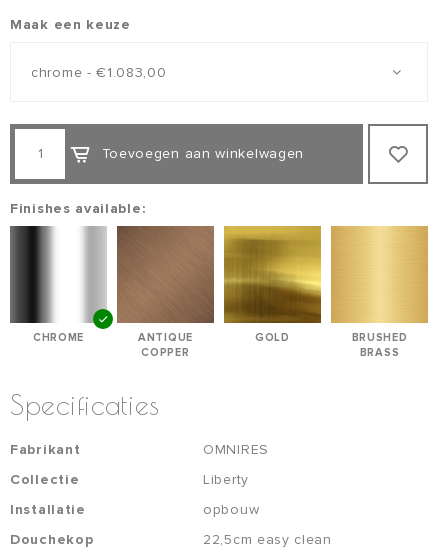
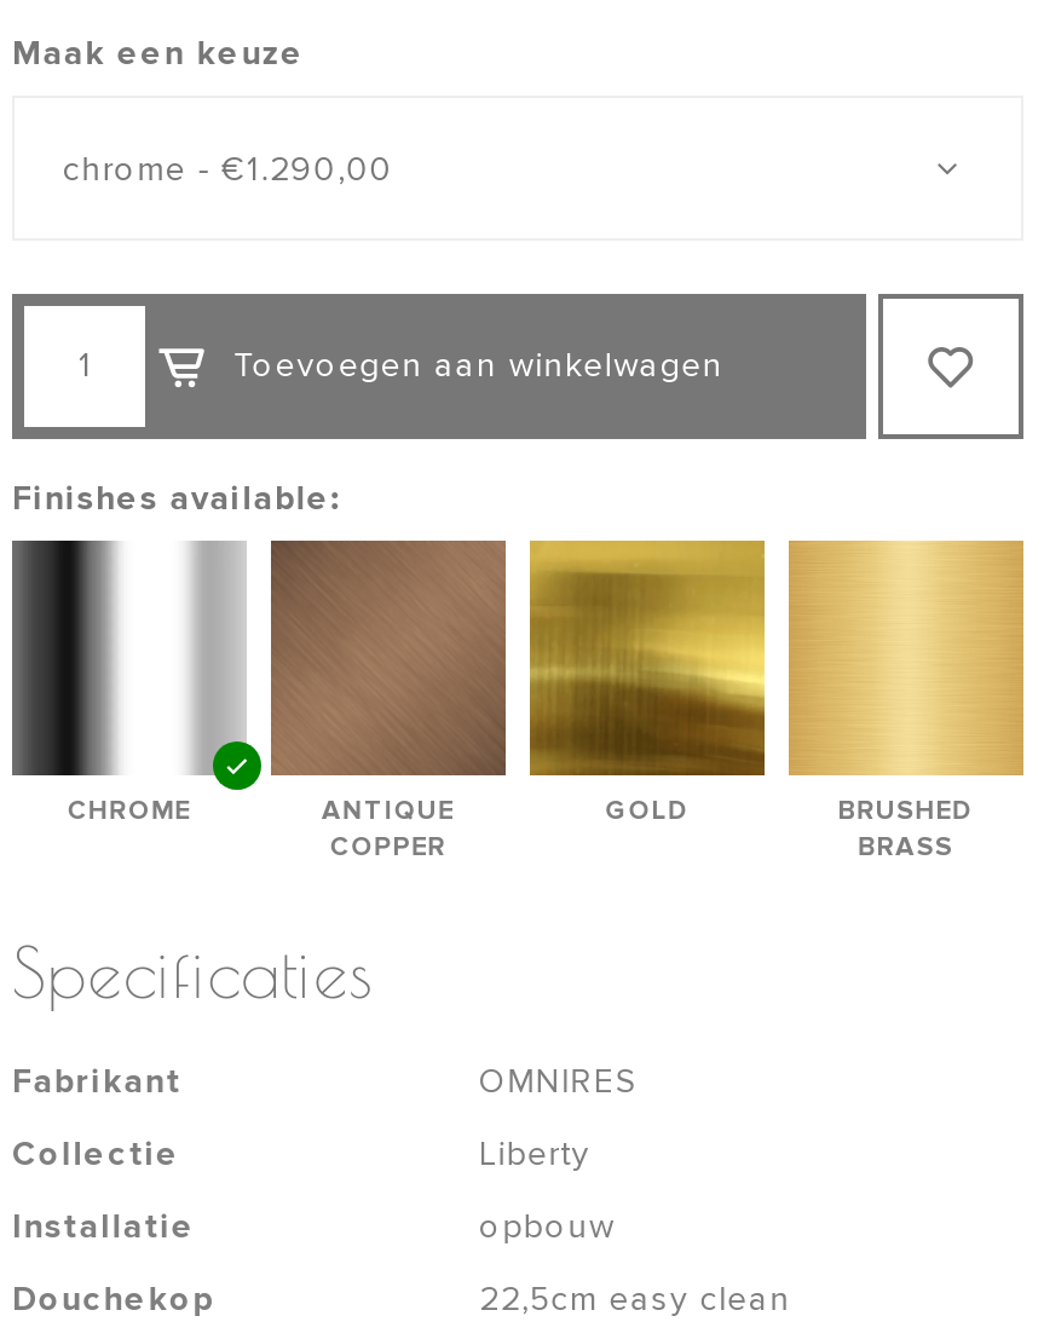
- chrome - €1.083,00
+ chrome - €1.290,00
